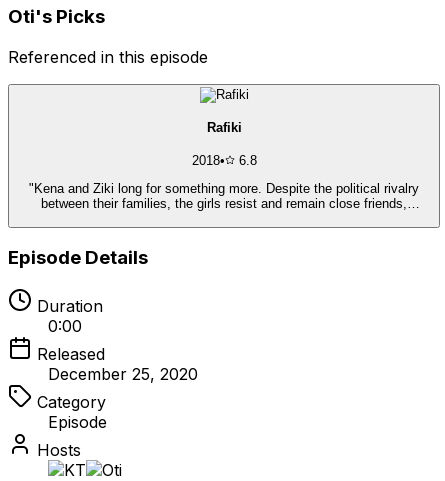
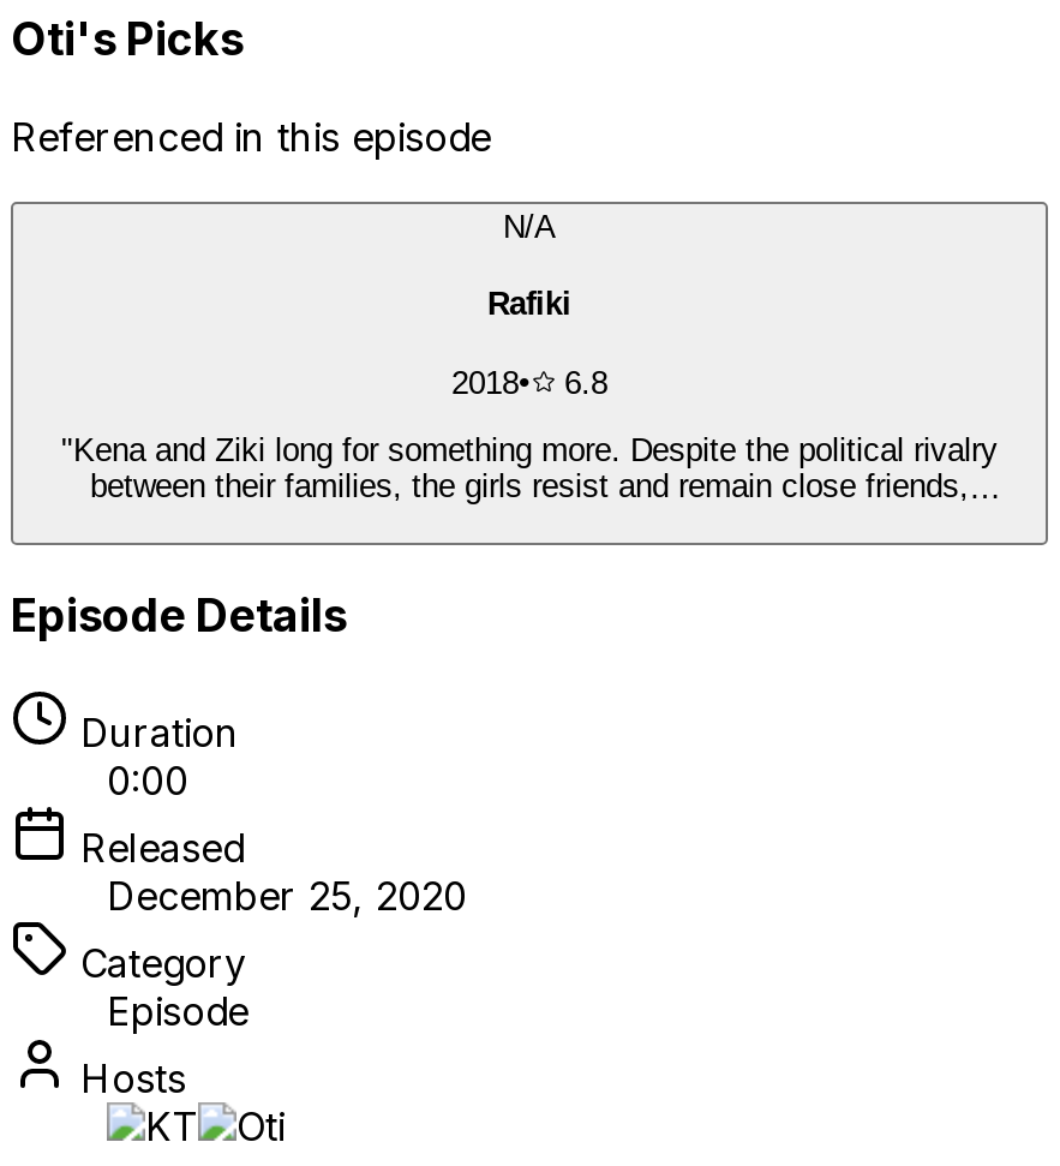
+ N/A
